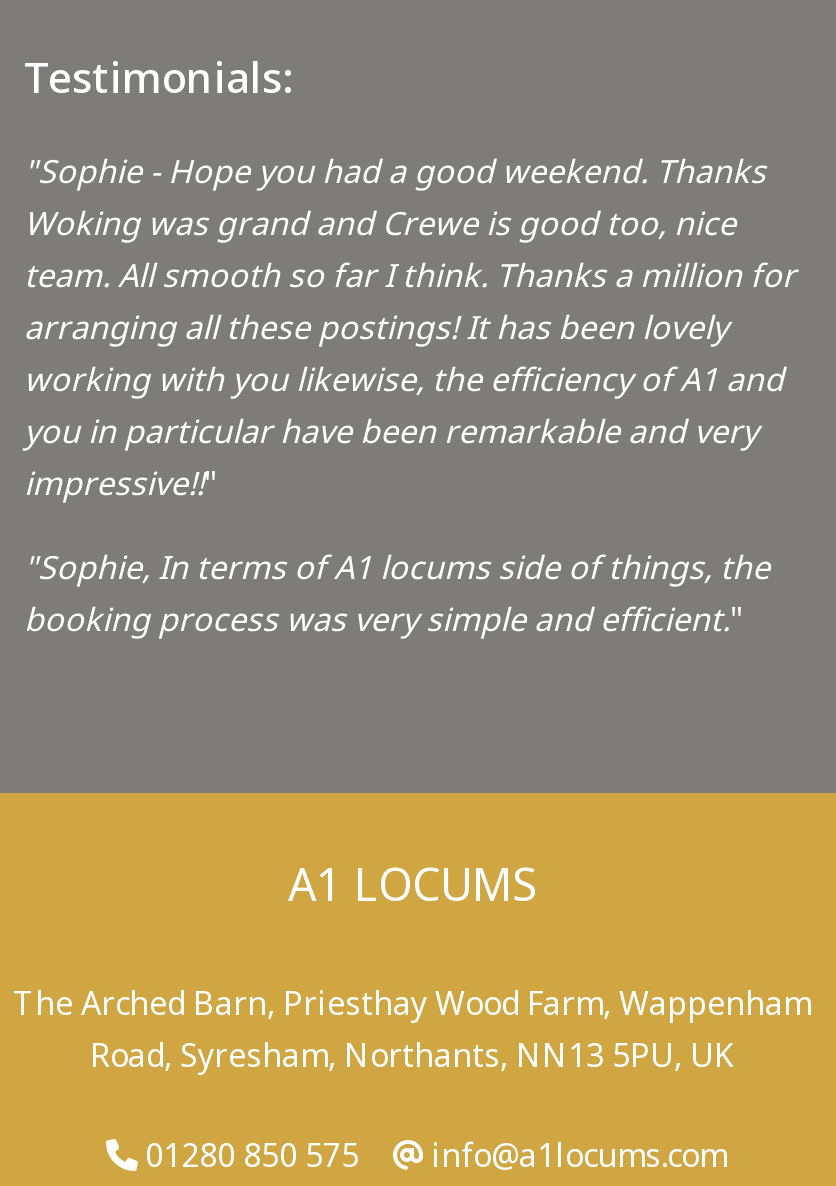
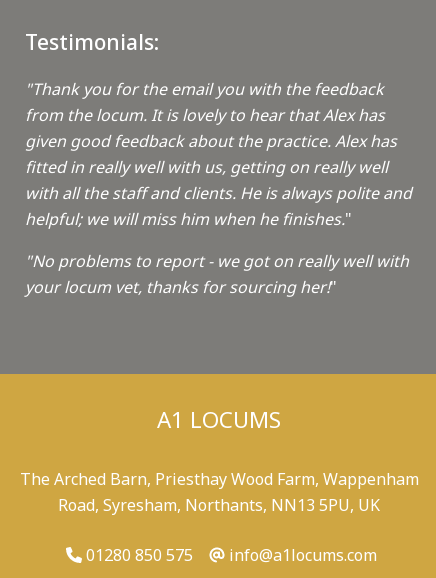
- "Sophie - Hope you had a good weekend. Thanks
- Woking was grand and Crewe is good too, nice
- team. All smooth so far I think. Thanks a million for
- arranging all these postings! It has been lovely
- working with you likewise, the efficiency of A1 and
- you in particular have been remarkable and very
- impressive!!"
+ "Thank you for the email you with the feedback
+ from the locum. It is lovely to hear that Alex has
+ given good feedback about the practice. Alex has
+ fitted in really well with us, getting on really well
+ with all the staff and clients. He is always polite and
+ helpful; we will miss him when he finishes."

- "Sophie, In terms of A1 locums side of things, the
- booking process was very simple and efficient."
+ "No problems to report - we got on really well with
+ your locum vet, thanks for sourcing her!"
